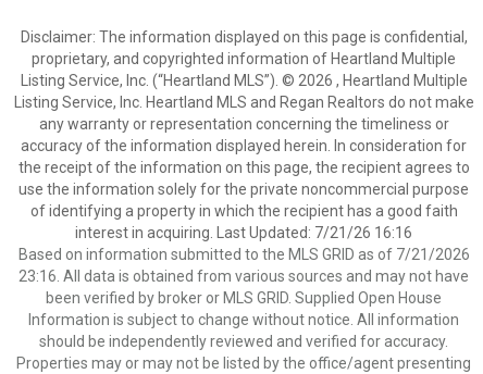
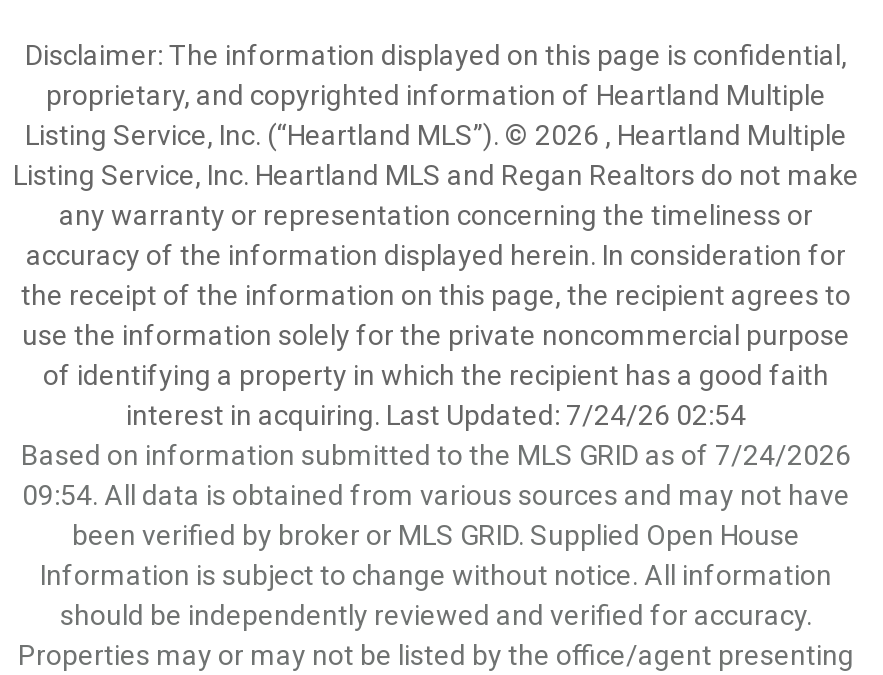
- interest in acquiring. Last Updated: 7/21/26 16:16
+ interest in acquiring. Last Updated: 7/24/26 02:54

- Based on information submitted to the MLS GRID as of 7/21/2026
+ Based on information submitted to the MLS GRID as of 7/24/2026

- 23:16. All data is obtained from various sources and may not have
+ 09:54. All data is obtained from various sources and may not have
